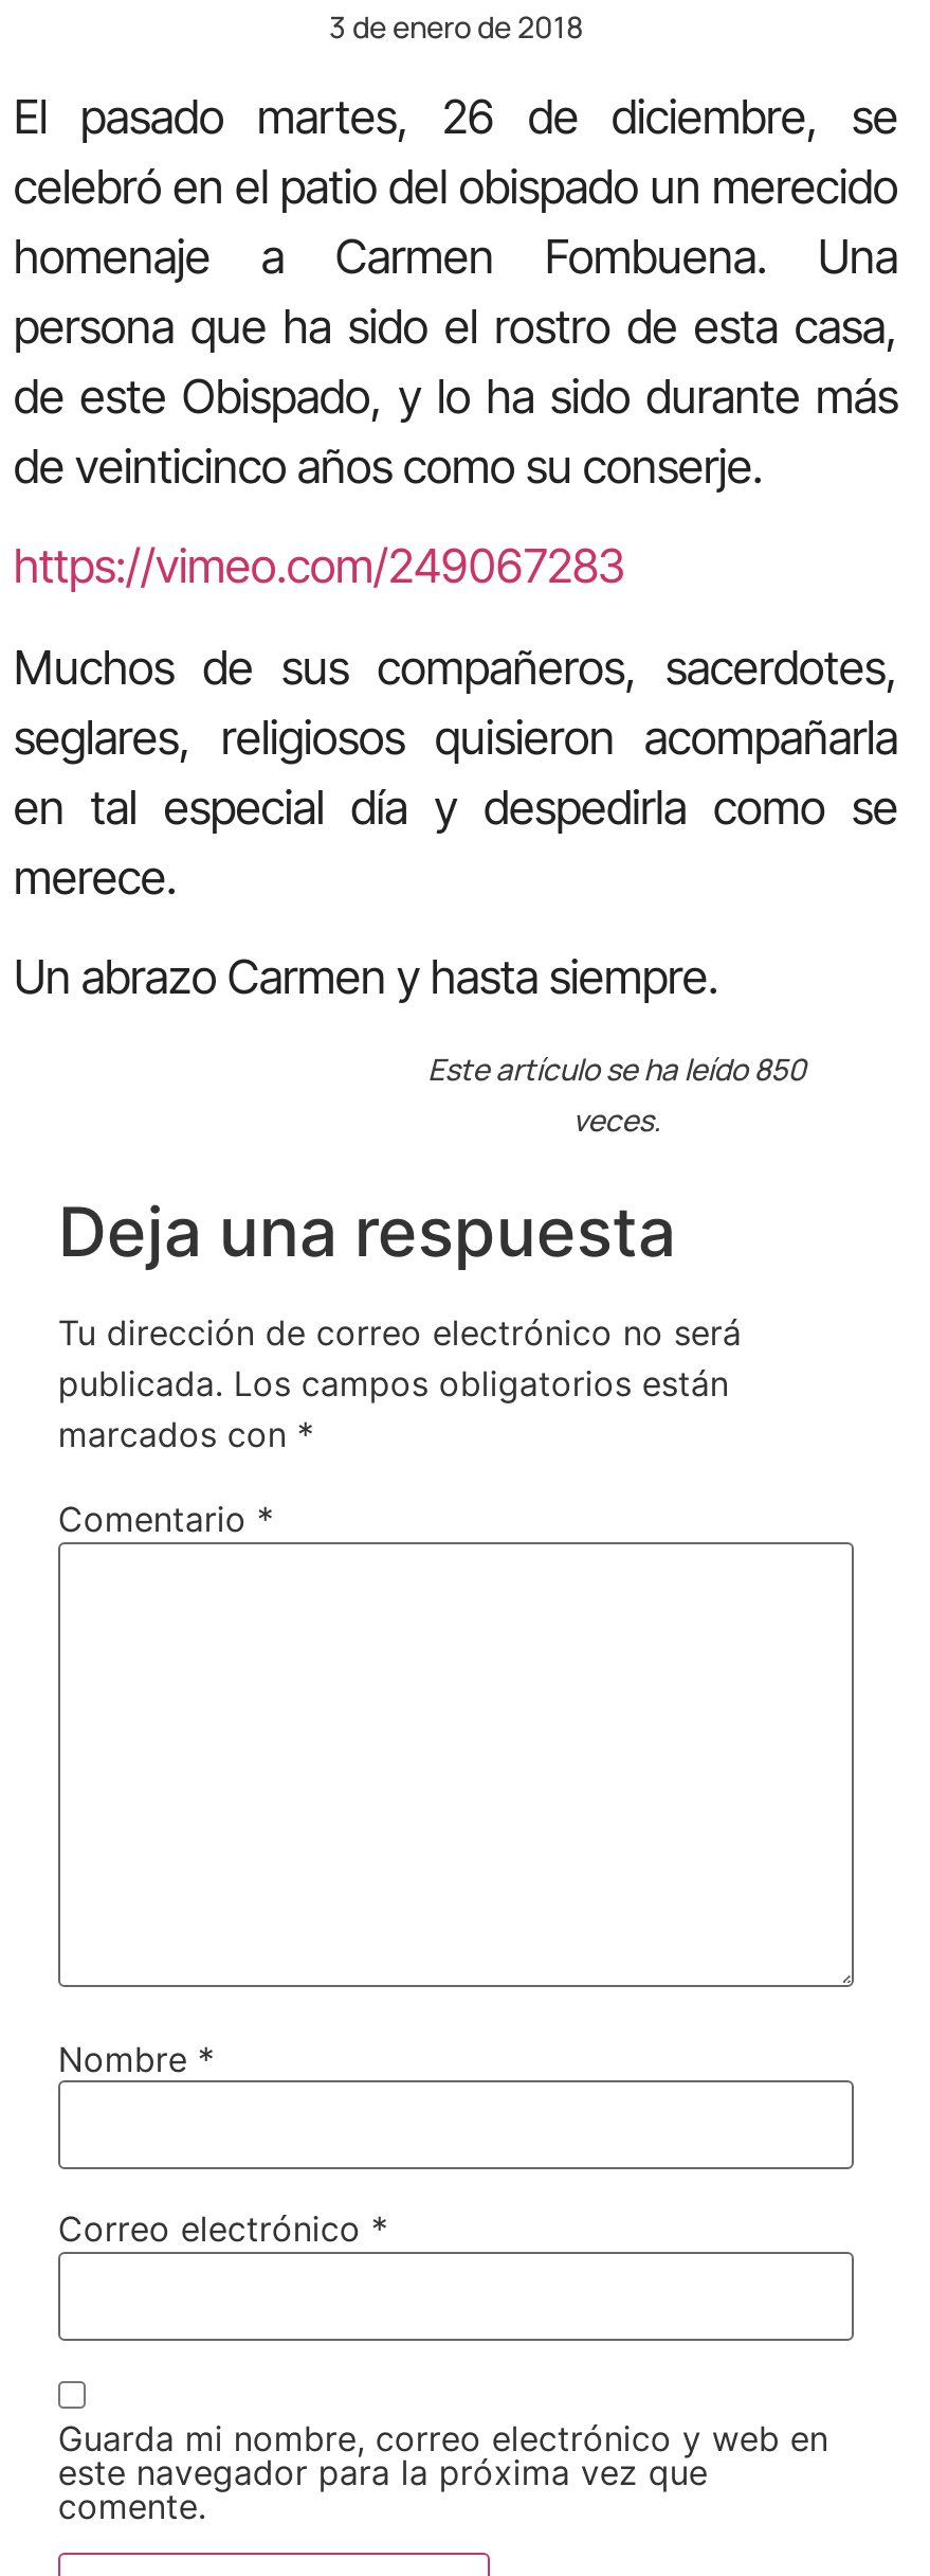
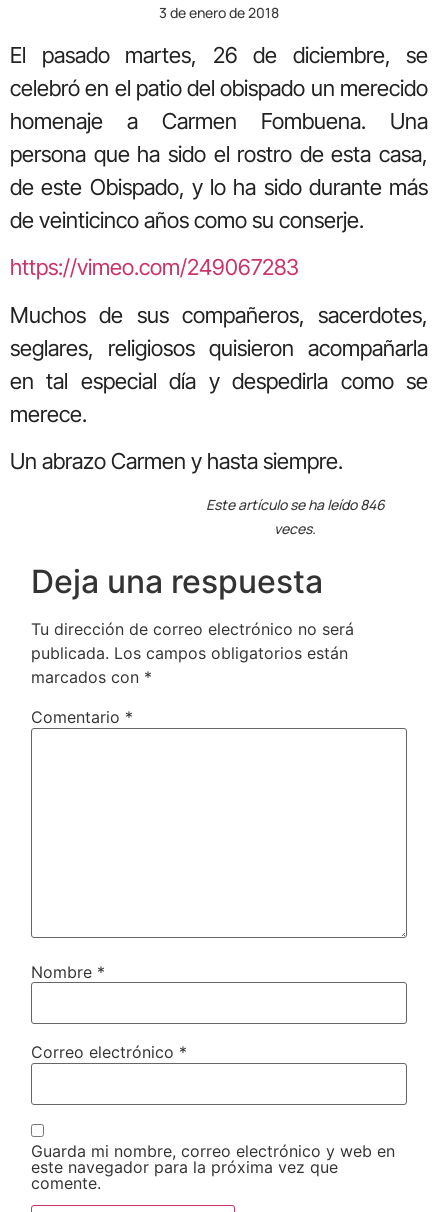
- Este artículo se ha leído 850
+ Este artículo se ha leído 846
